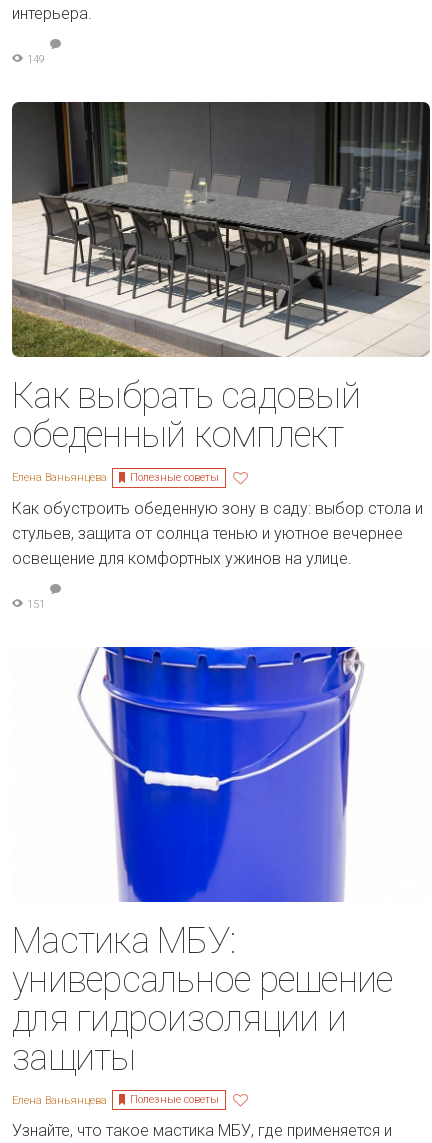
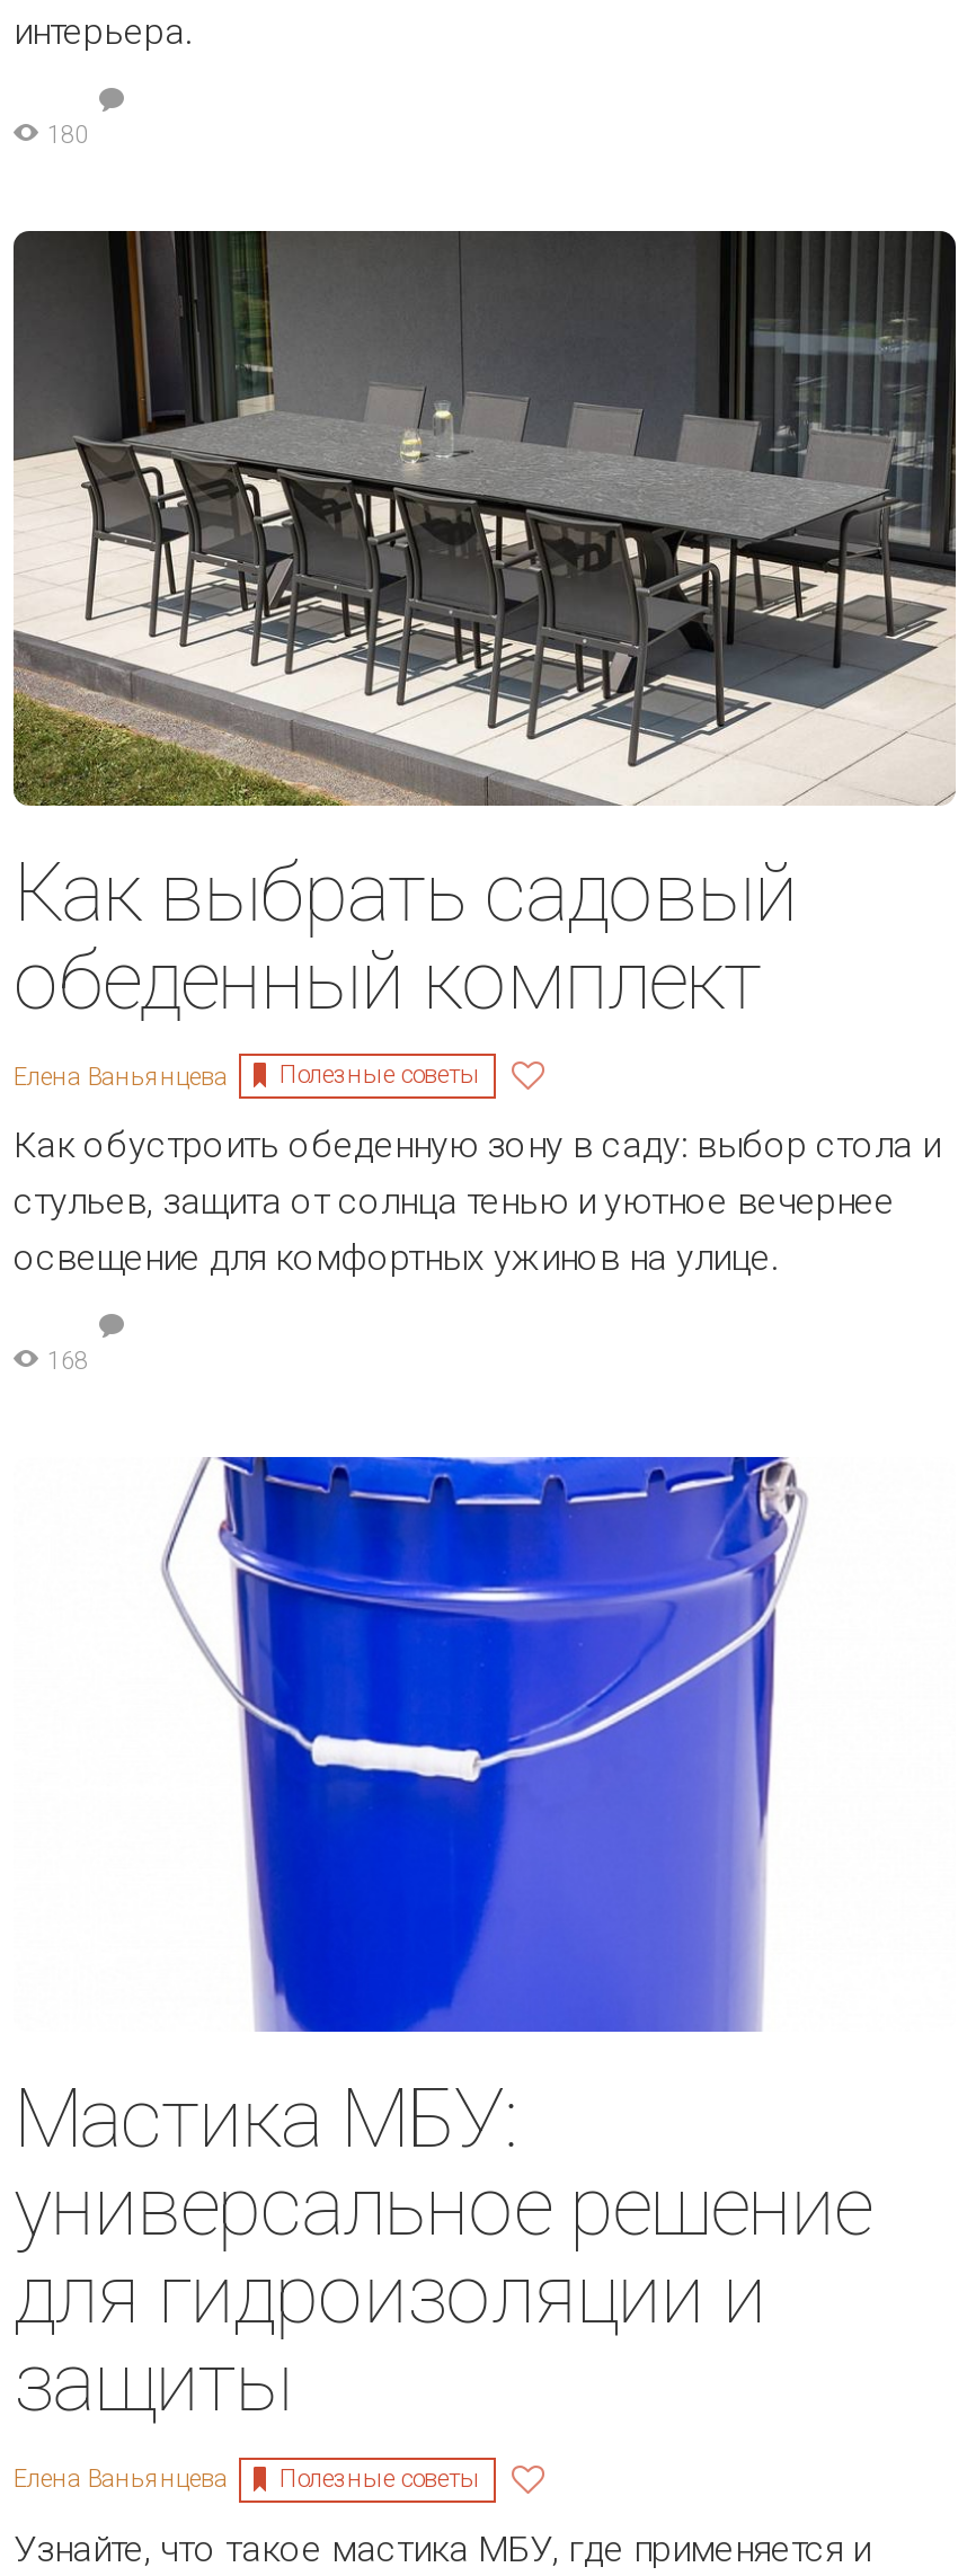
- 149
+ 180

- 151
+ 168
